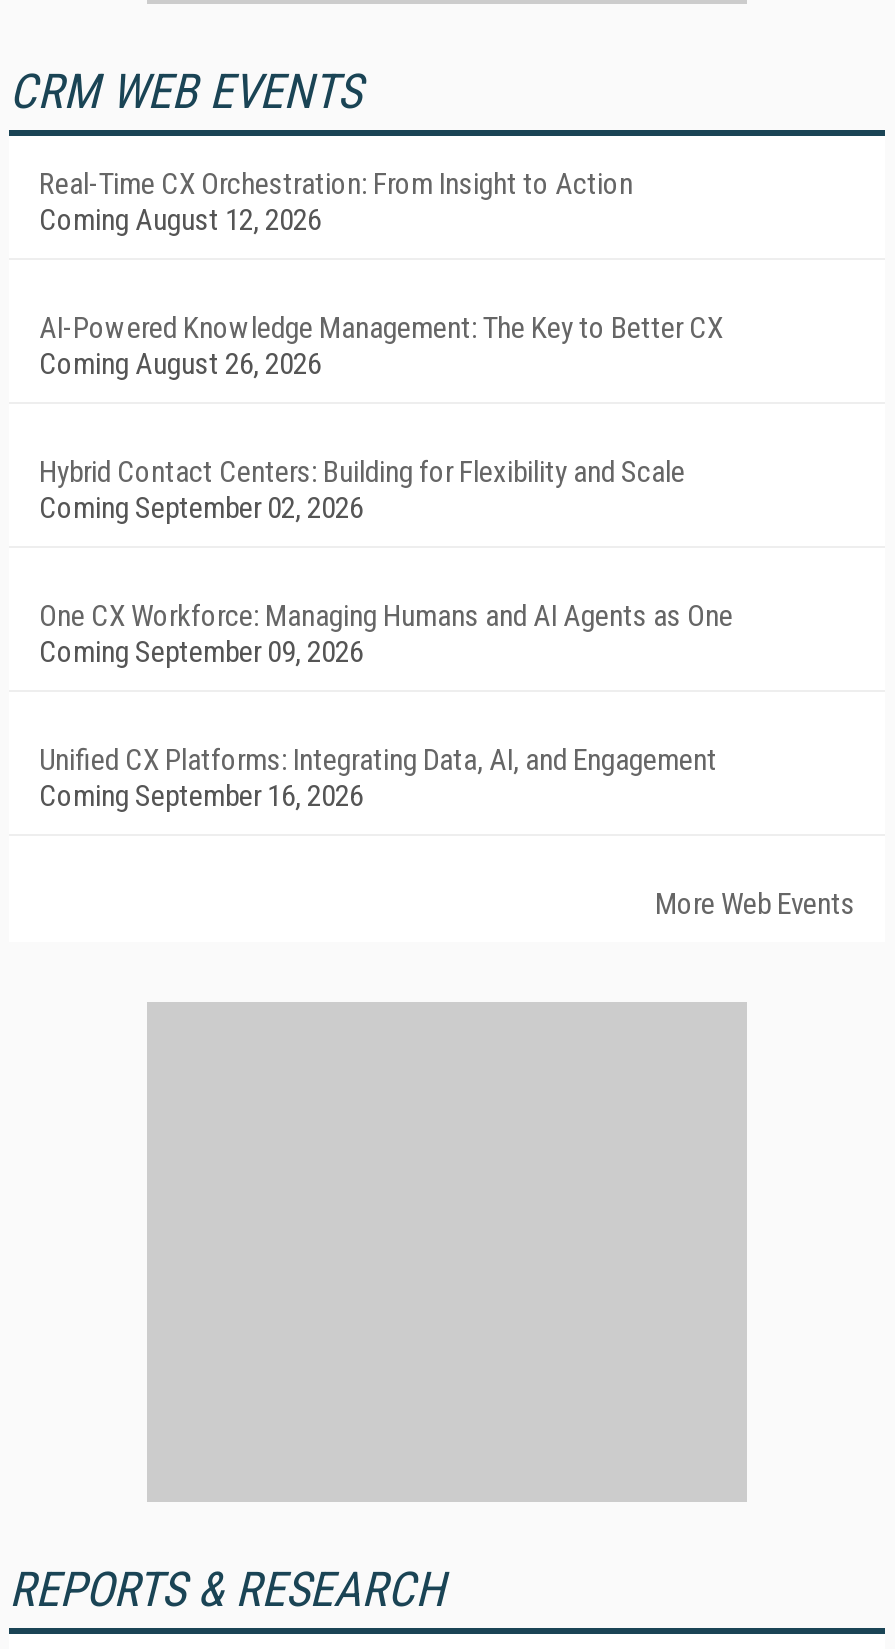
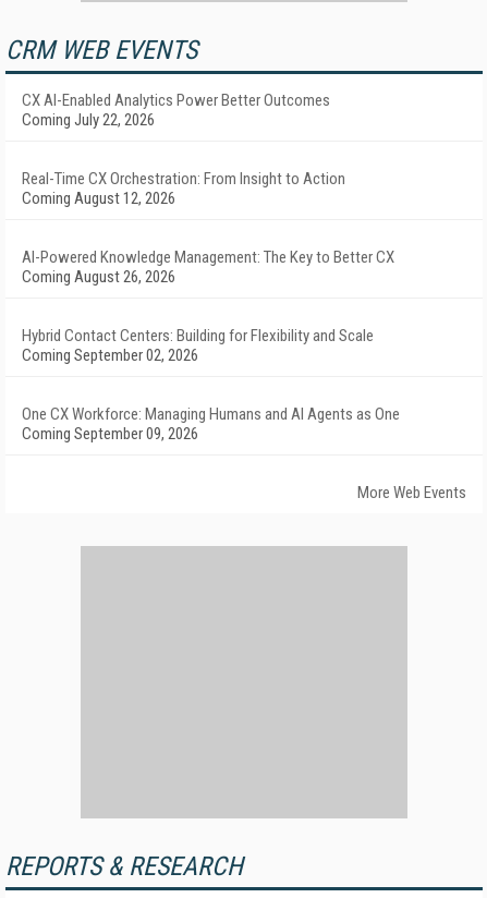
+ CX AI-Enabled Analytics Power Better Outcomes
+ Coming July 22, 2026

moved down: Real-Time CX Orchestration: From Insight to Action | Coming August 12, 2026 | AI-Powered Knowledge Management: The Key to Better CX | Coming August 26, 2026 | Hybrid Contact Centers: Building for Flexibility and Scale | Coming September 02, 2026 | One CX Workforce: Managing Humans and AI Agents as One | Coming September 09, 2026

- Unified CX Platforms: Integrating Data, AI, and Engagement
- Coming September 16, 2026
